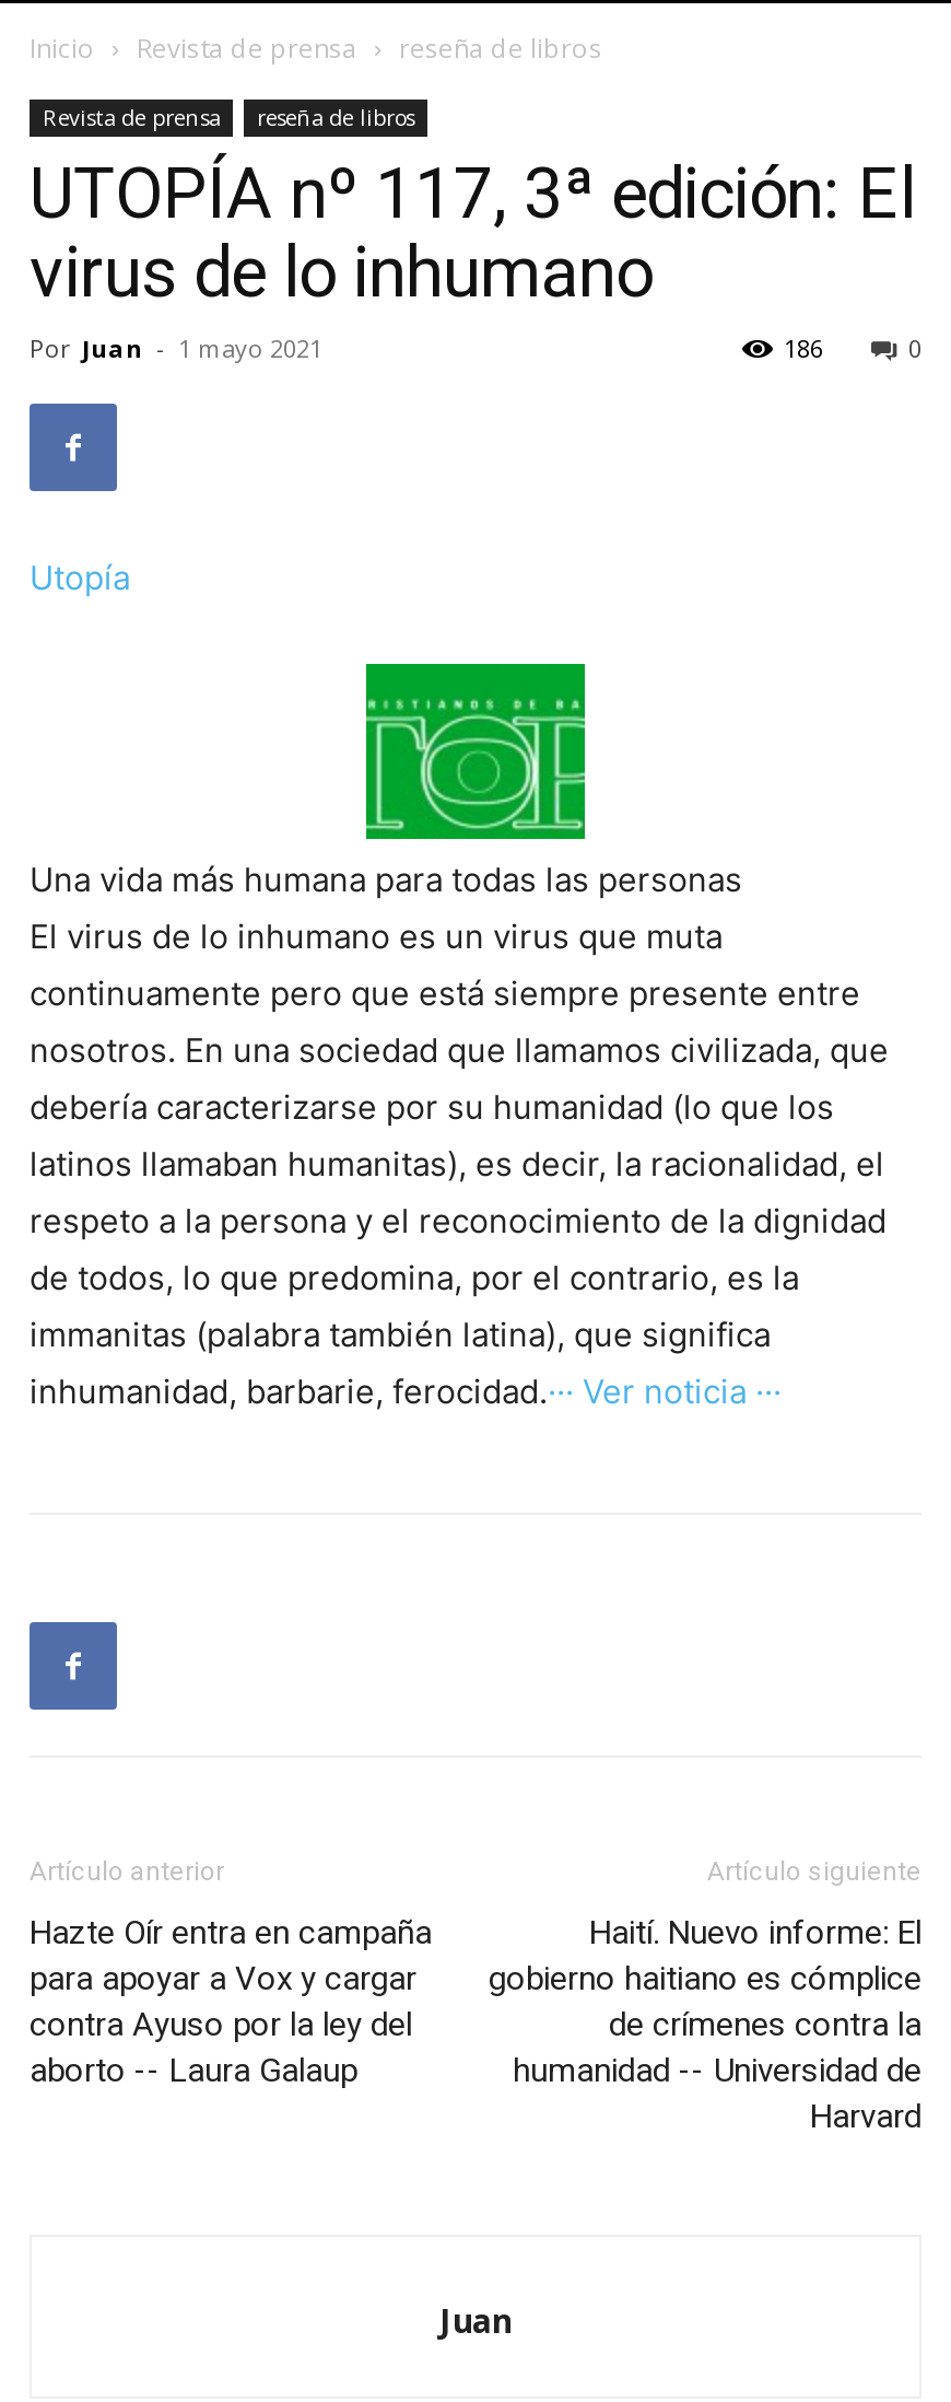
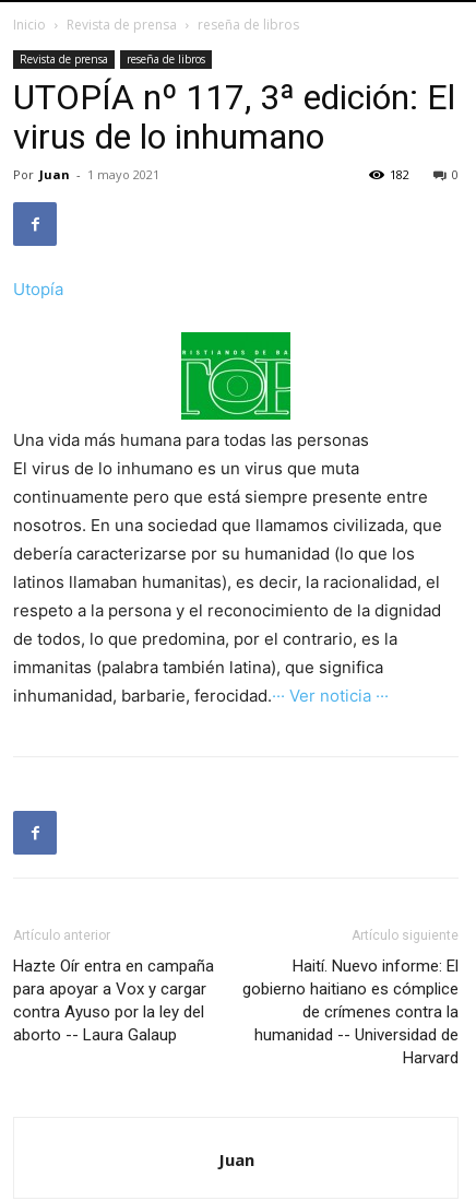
- 186
+ 182
